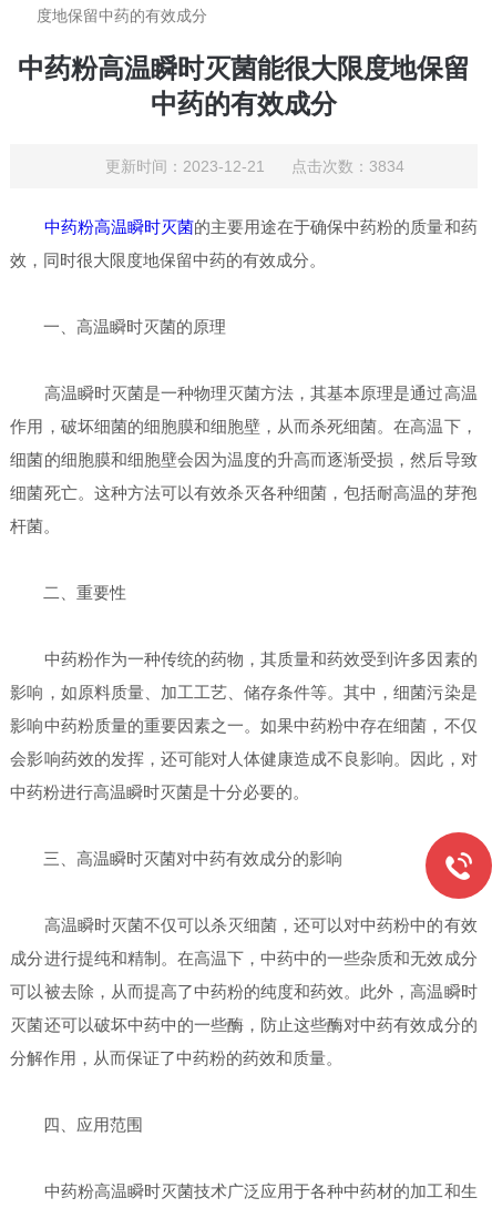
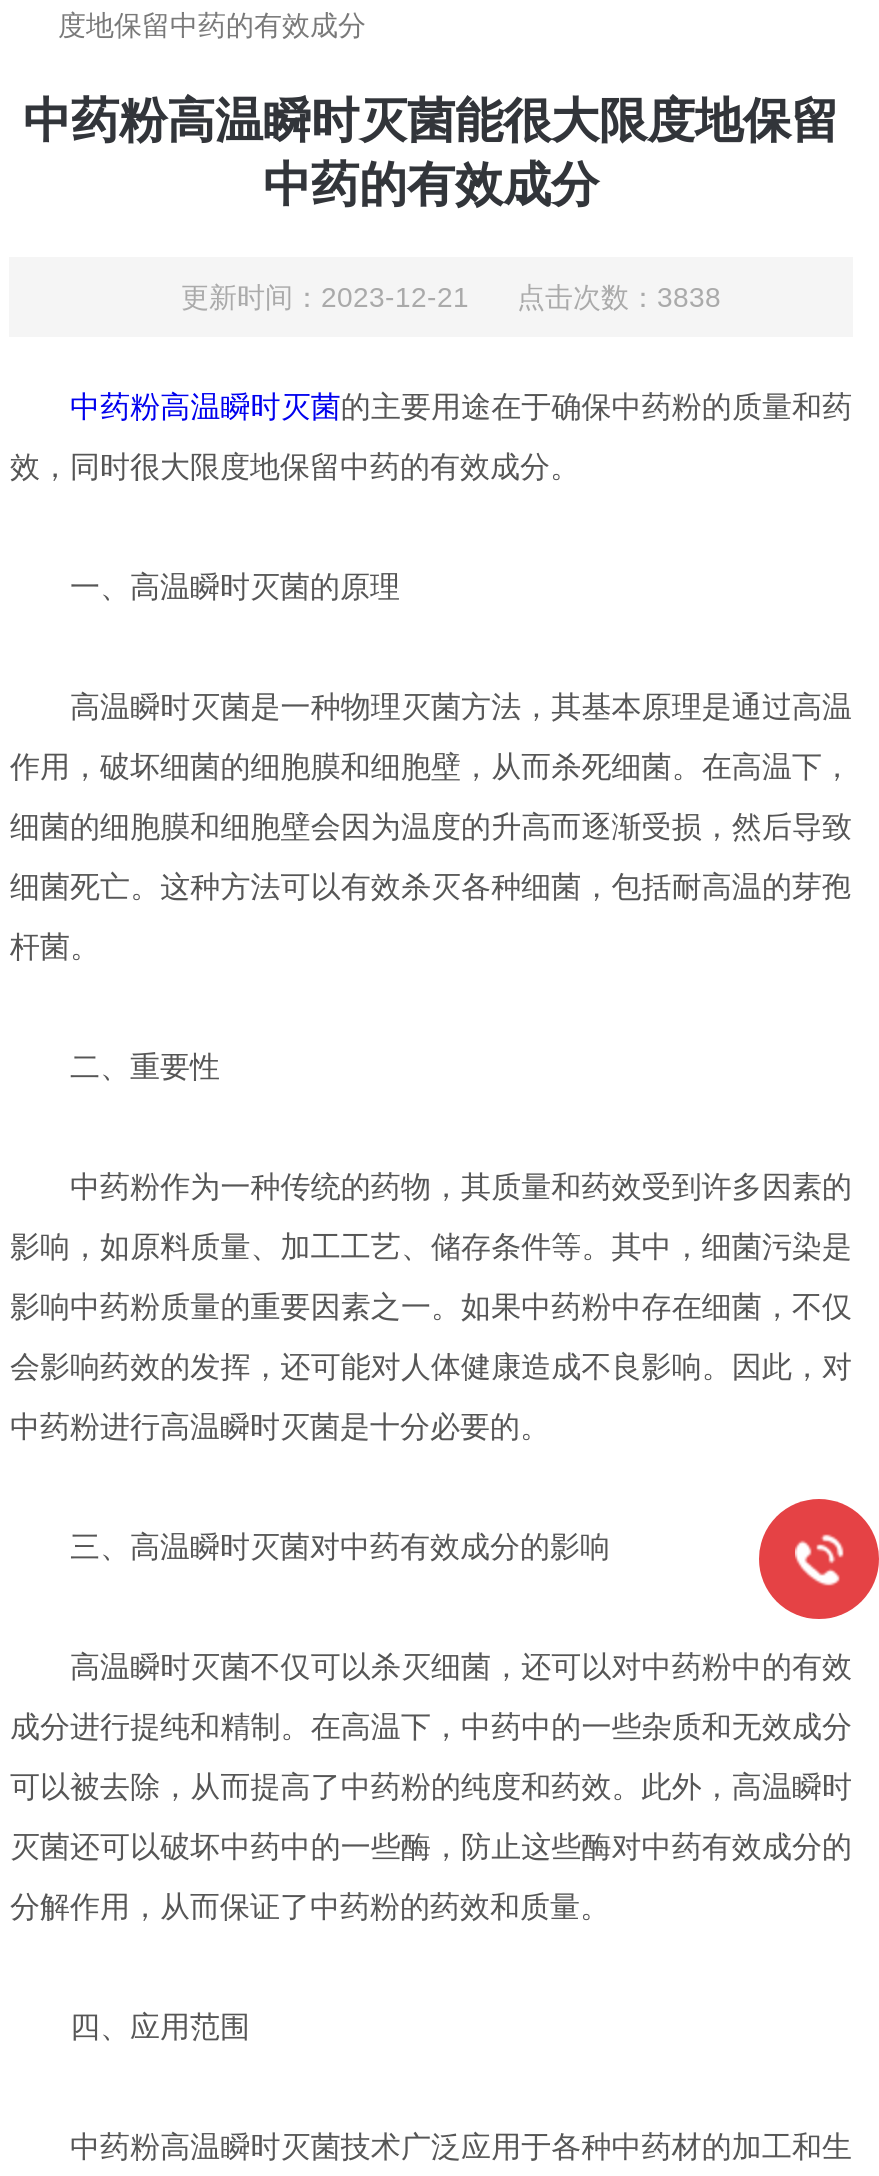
- 更新时间：2023-12-21 点击次数：3834
+ 更新时间：2023-12-21 点击次数：3838
